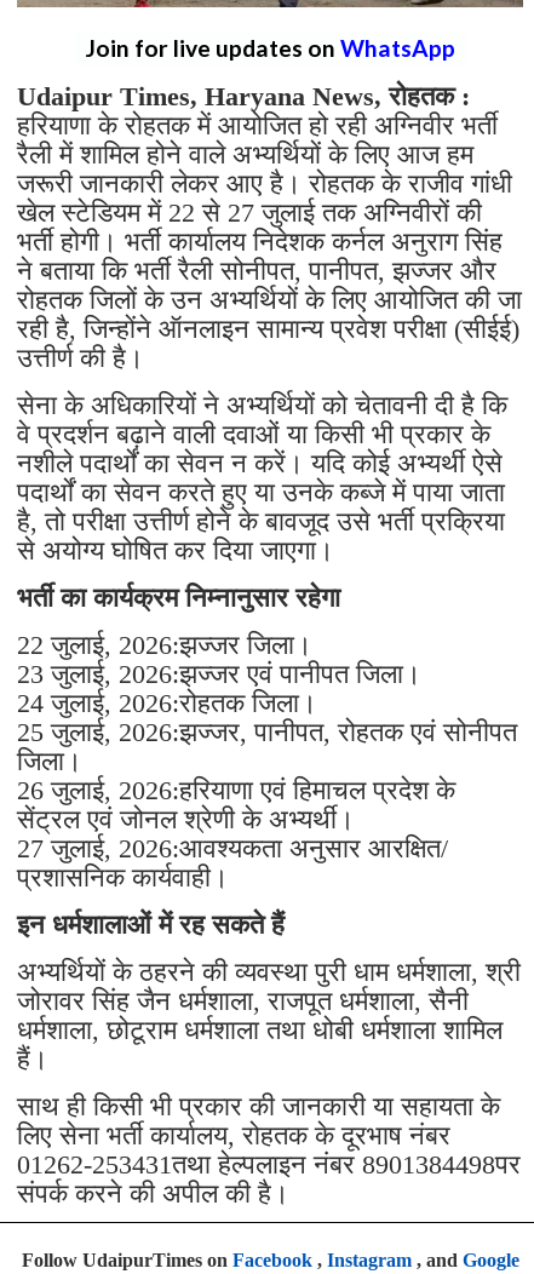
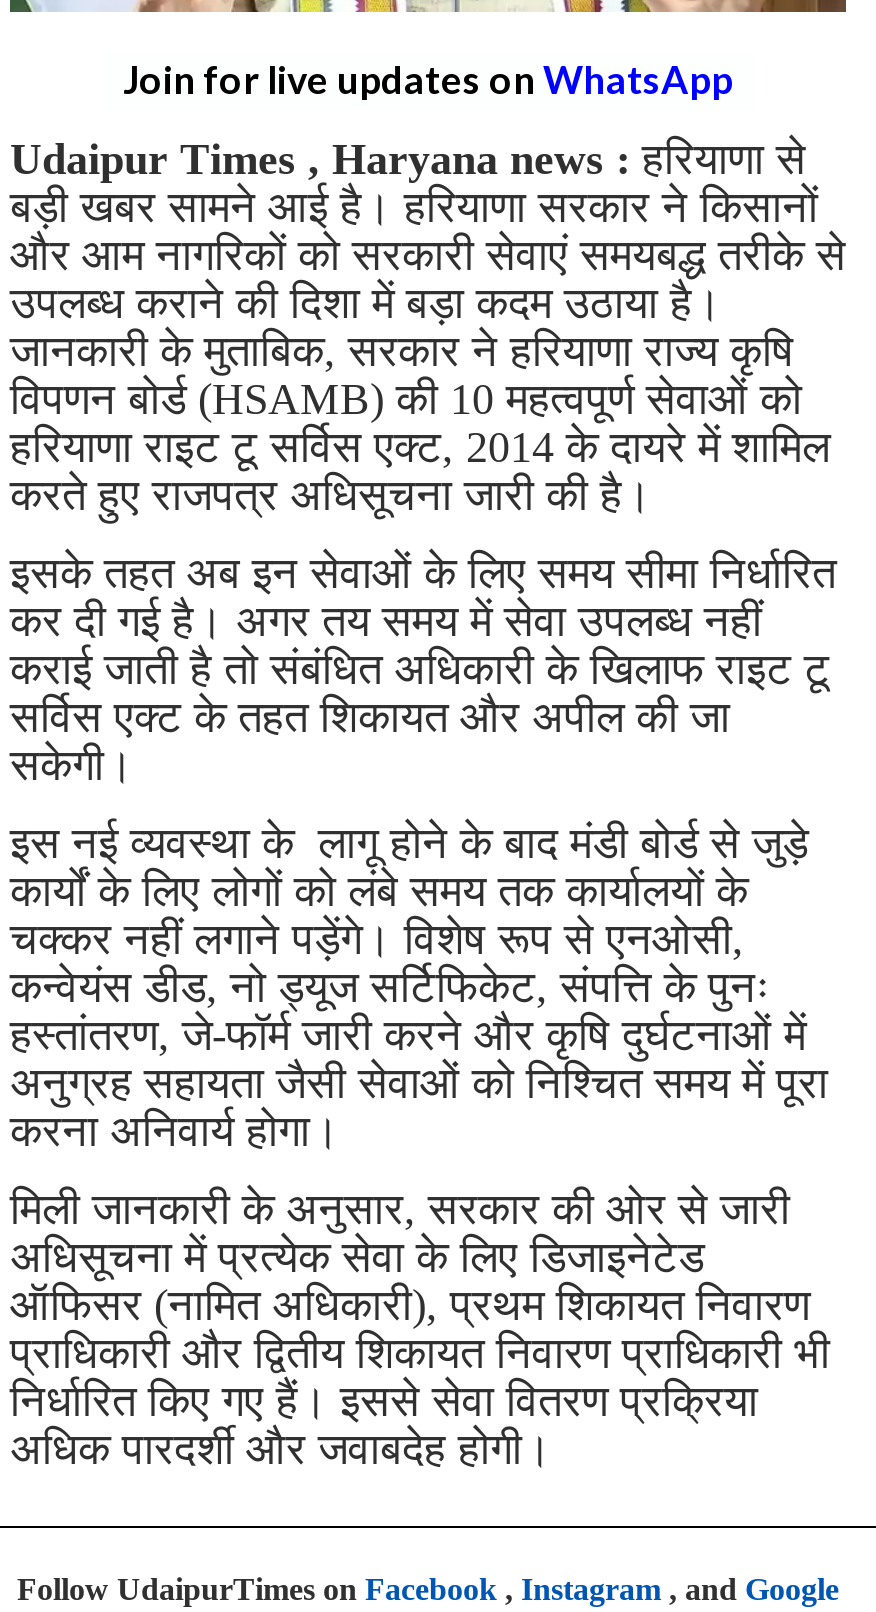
- Udaipur Times, Haryana News, रोहतक :
- हरियाणा के रोहतक में आयोजित हो रही अग्निवीर भर्ती
- रैली में शामिल होने वाले अभ्यर्थियों के लिए आज हम
- जरूरी जानकारी लेकर आए है। रोहतक के राजीव गांधी
- खेल स्टेडियम में 22 से 27 जुलाई तक अग्निवीरों की
- भर्ती होगी। भर्ती कार्यालय निदेशक कर्नल अनुराग सिंह
- ने बताया कि भर्ती रैली सोनीपत, पानीपत, झज्जर और
- रोहतक जिलों के उन अभ्यर्थियों के लिए आयोजित की जा
- रही है, जिन्होंने ऑनलाइन सामान्य प्रवेश परीक्षा (सीईई)
- उत्तीर्ण की है।
- सेना के अधिकारियों ने अभ्यर्थियों को चेतावनी दी है कि
- वे प्रदर्शन बढ़ाने वाली दवाओं या किसी भी प्रकार के
- नशीले पदार्थों का सेवन न करें। यदि कोई अभ्यर्थी ऐसे
- पदार्थों का सेवन करते हुए या उनके कब्जे में पाया जाता
- है, तो परीक्षा उत्तीर्ण होने के बावजूद उसे भर्ती प्रक्रिया
- से अयोग्य घोषित कर दिया जाएगा।
- भर्ती का कार्यक्रम निम्नानुसार रहेगा
- 22 जुलाई, 2026:झज्जर जिला।
- 23 जुलाई, 2026:झज्जर एवं पानीपत जिला।
- 24 जुलाई, 2026:रोहतक जिला।
- 25 जुलाई, 2026:झज्जर, पानीपत, रोहतक एवं सोनीपत
- जिला।
- 26 जुलाई, 2026:हरियाणा एवं हिमाचल प्रदेश के
- सेंट्रल एवं जोनल श्रेणी के अभ्यर्थी।
- 27 जुलाई, 2026:आवश्यकता अनुसार आरक्षित/
- प्रशासनिक कार्यवाही।
- इन धर्मशालाओं में रह सकते हैं
- अभ्यर्थियों के ठहरने की व्यवस्था पुरी धाम धर्मशाला, श्री
- जोरावर सिंह जैन धर्मशाला, राजपूत धर्मशाला, सैनी
- धर्मशाला, छोटूराम धर्मशाला तथा धोबी धर्मशाला शामिल
- हैं।
- साथ ही किसी भी प्रकार की जानकारी या सहायता के
- लिए सेना भर्ती कार्यालय, रोहतक के दूरभाष नंबर
- 01262-253431तथा हेल्पलाइन नंबर 8901384498पर
- संपर्क करने की अपील की है।
+ Udaipur Times , Haryana news : हरियाणा से
+ बड़ी खबर सामने आई है। हरियाणा सरकार ने किसानों
+ और आम नागरिकों को सरकारी सेवाएं समयबद्ध तरीके से
+ उपलब्ध कराने की दिशा में बड़ा कदम उठाया है।
+ जानकारी के मुताबिक, सरकार ने हरियाणा राज्य कृषि
+ विपणन बोर्ड (HSAMB) की 10 महत्वपूर्ण सेवाओं को
+ हरियाणा राइट टू सर्विस एक्ट, 2014 के दायरे में शामिल
+ करते हुए राजपत्र अधिसूचना जारी की है।
+ इसके तहत अब इन सेवाओं के लिए समय सीमा निर्धारित
+ कर दी गई है। अगर तय समय में सेवा उपलब्ध नहीं
+ कराई जाती है तो संबंधित अधिकारी के खिलाफ राइट टू
+ सर्विस एक्ट के तहत शिकायत और अपील की जा
+ सकेगी।
+ इस नई व्यवस्था के लागू होने के बाद मंडी बोर्ड से जुड़े
+ कार्यों के लिए लोगों को लंबे समय तक कार्यालयों के
+ चक्कर नहीं लगाने पड़ेंगे। विशेष रूप से एनओसी,
+ कन्वेयंस डीड, नो ड्यूज सर्टिफिकेट, संपत्ति के पुनः
+ हस्तांतरण, जे-फॉर्म जारी करने और कृषि दुर्घटनाओं में
+ अनुग्रह सहायता जैसी सेवाओं को निश्चित समय में पूरा
+ करना अनिवार्य होगा।
+ मिली जानकारी के अनुसार, सरकार की ओर से जारी
+ अधिसूचना में प्रत्येक सेवा के लिए डिजाइनेटेड
+ ऑफिसर (नामित अधिकारी), प्रथम शिकायत निवारण
+ प्राधिकारी और द्वितीय शिकायत निवारण प्राधिकारी भी
+ निर्धारित किए गए हैं। इससे सेवा वितरण प्रक्रिया
+ अधिक पारदर्शी और जवाबदेह होगी।
